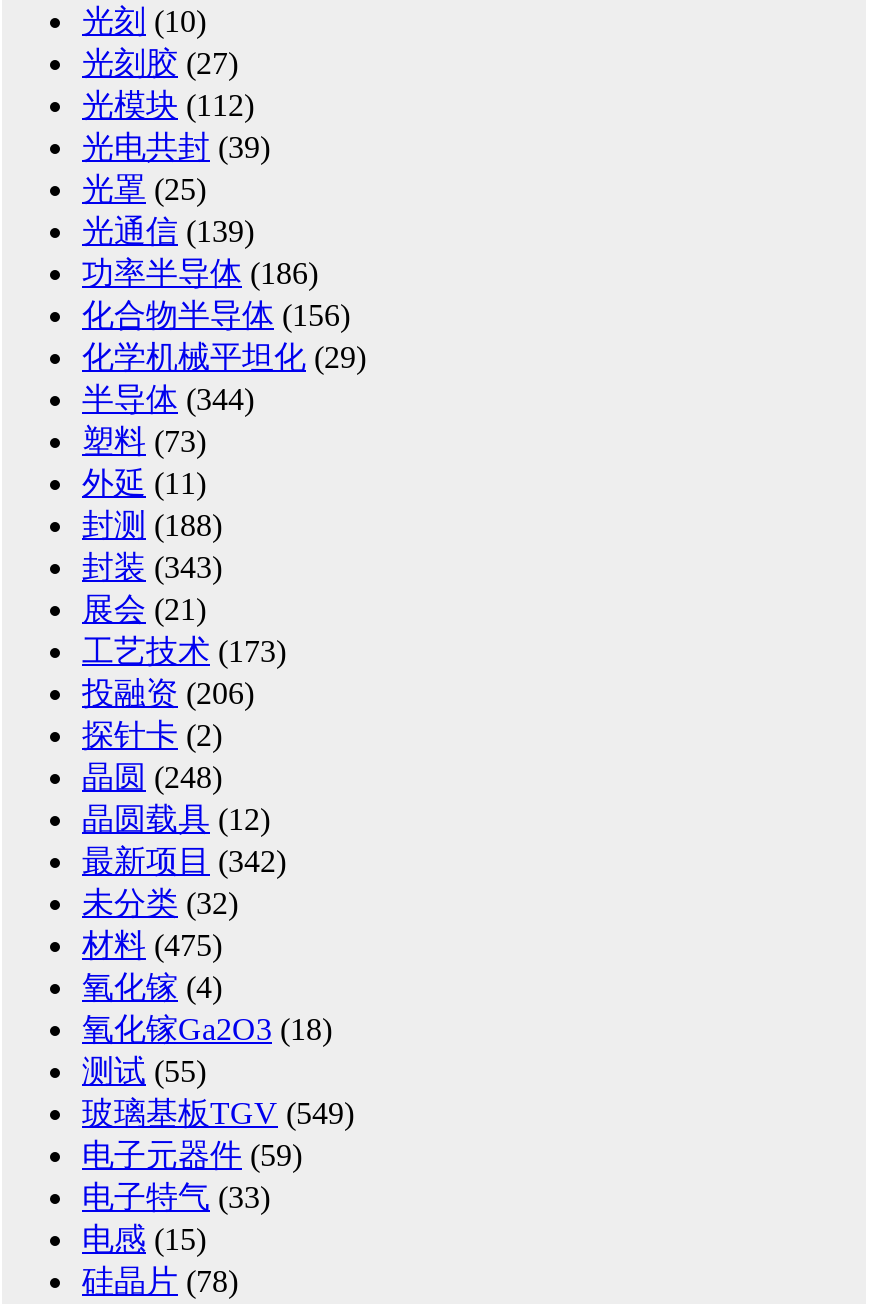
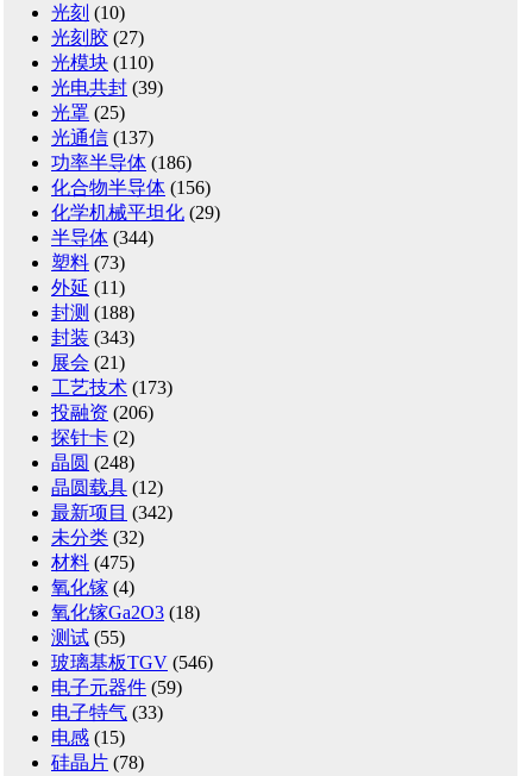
- 光模块(112)
+ 光模块(110)

- 光通信(139)
+ 光通信(137)

- 玻璃基板TGV (549)
+ 玻璃基板TGV (546)
